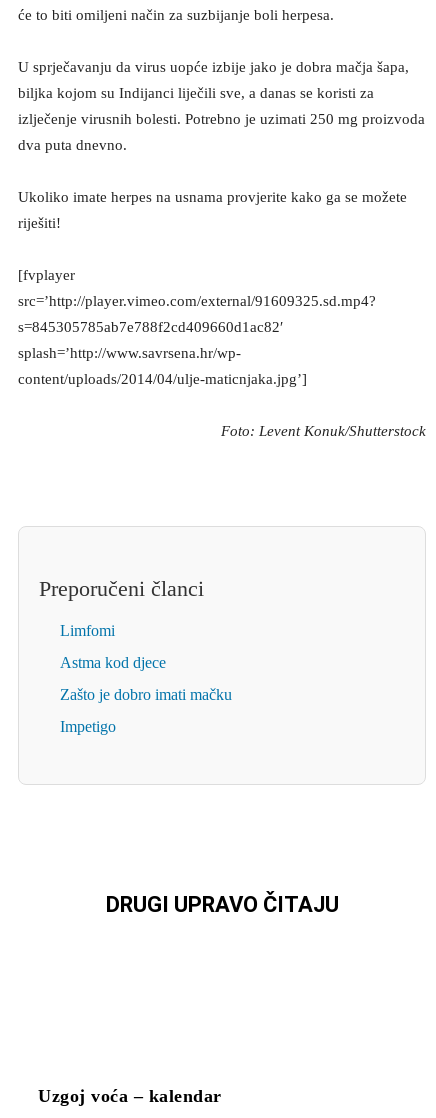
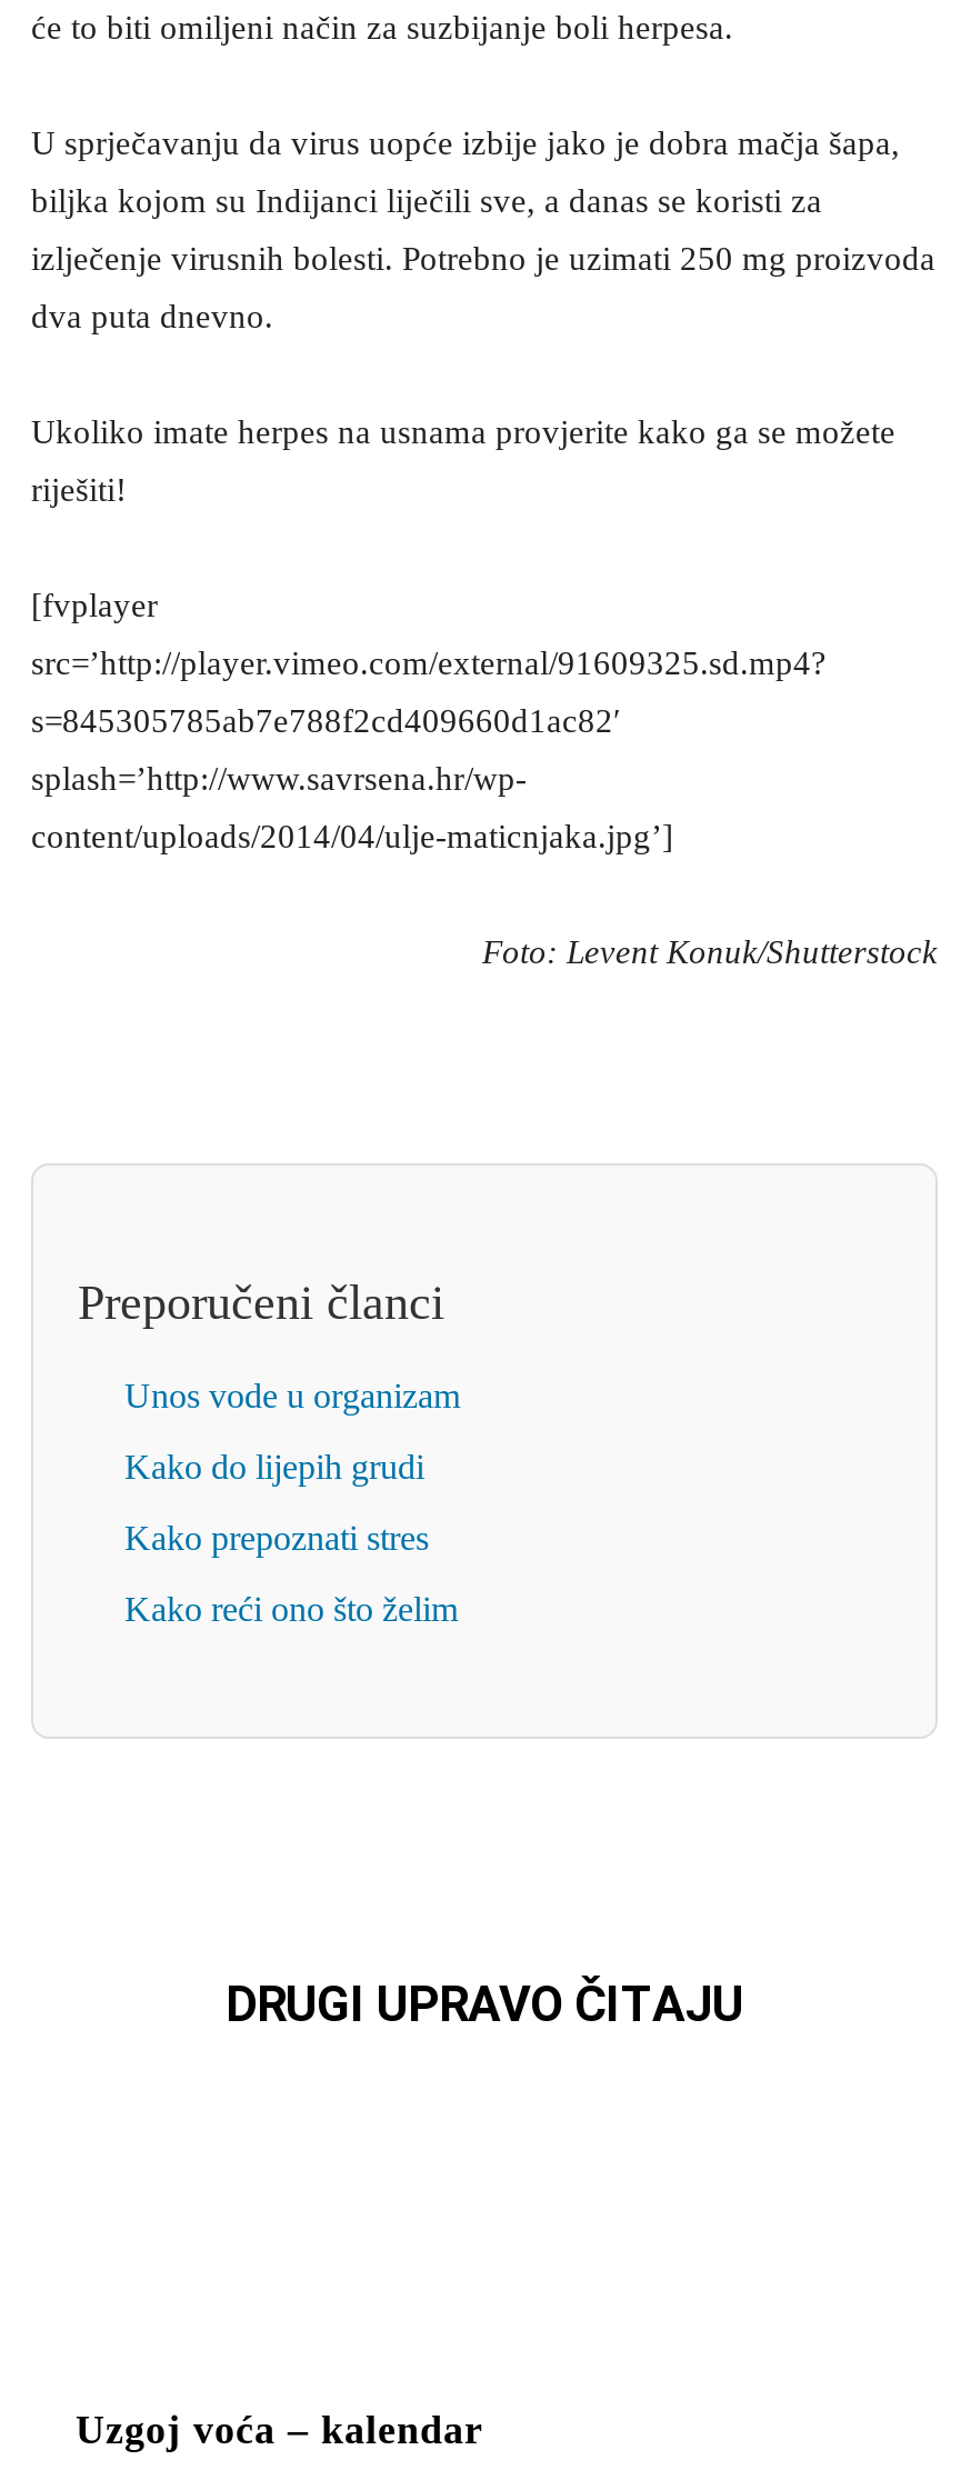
- Limfomi
+ Unos vode u organizam

- Astma kod djece
+ Kako do lijepih grudi

- Zašto je dobro imati mačku
+ Kako prepoznati stres

- Impetigo
+ Kako reći ono što želim
